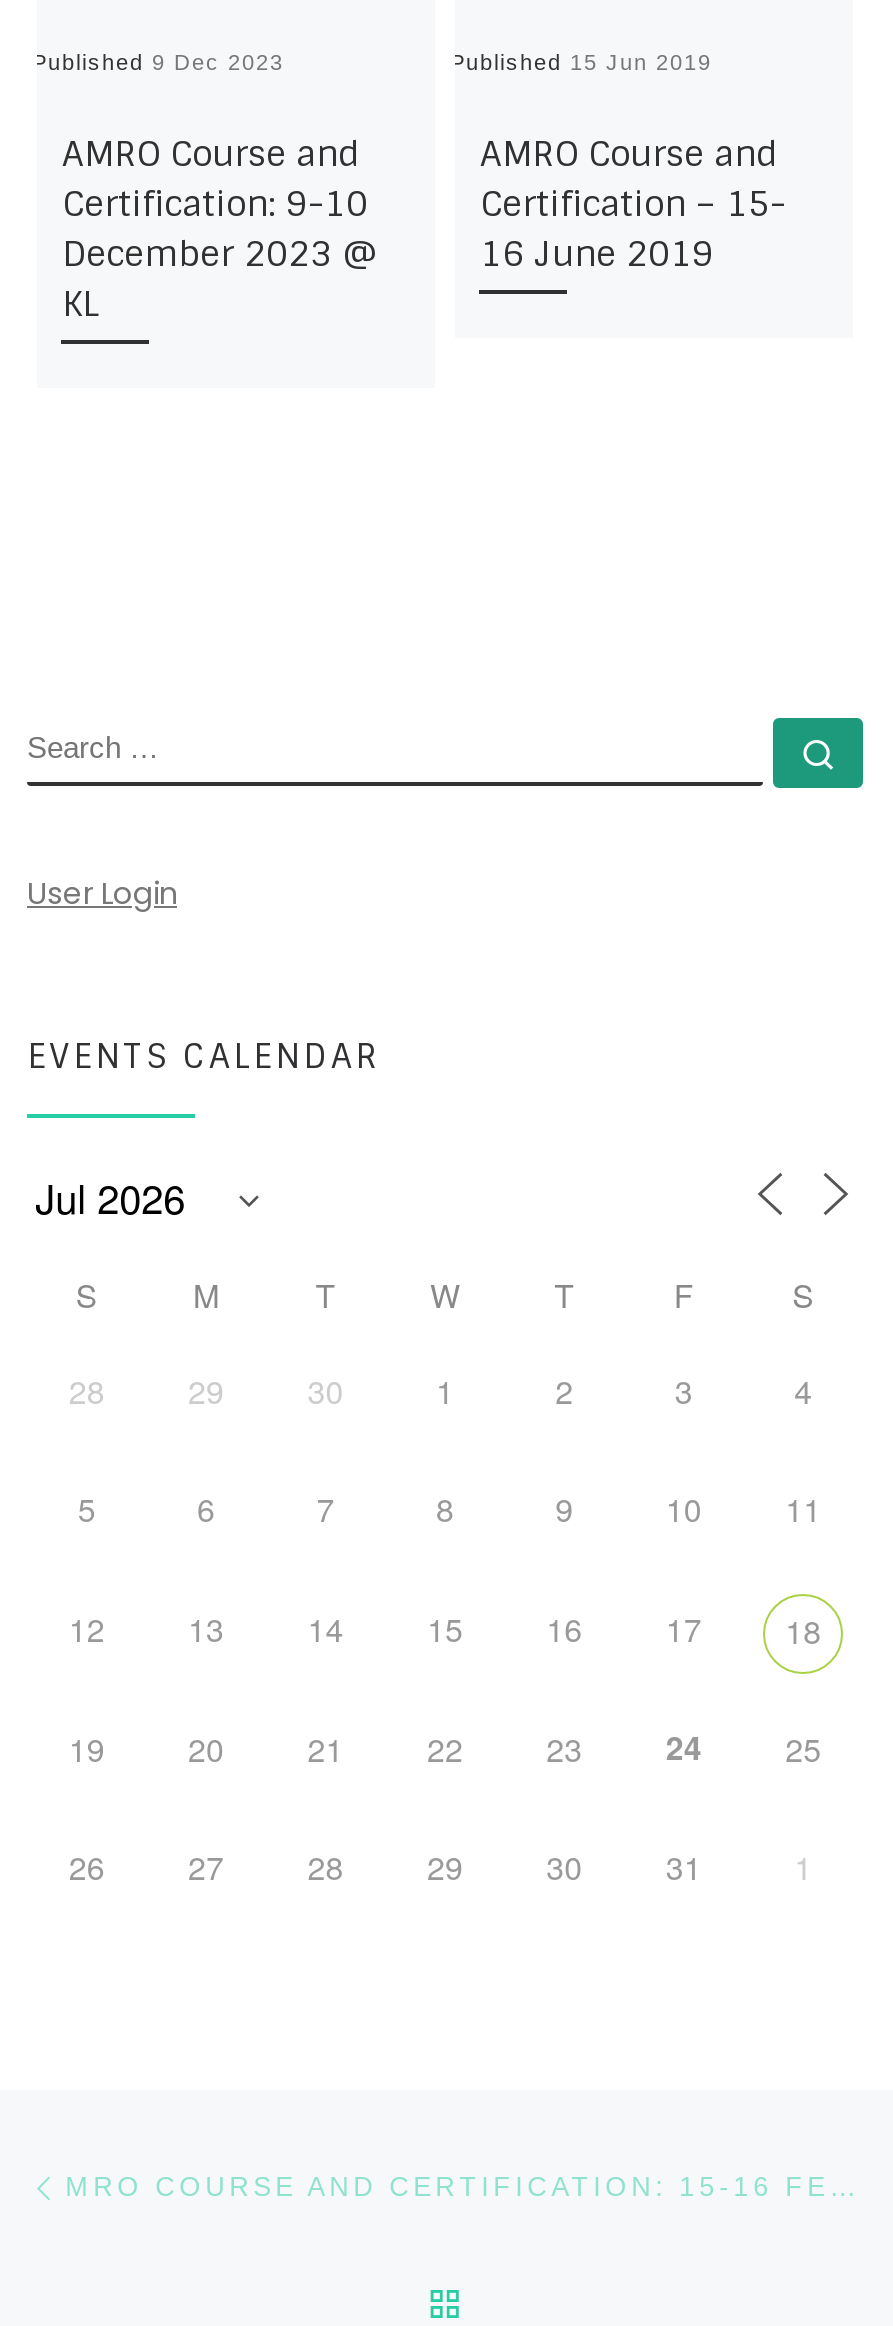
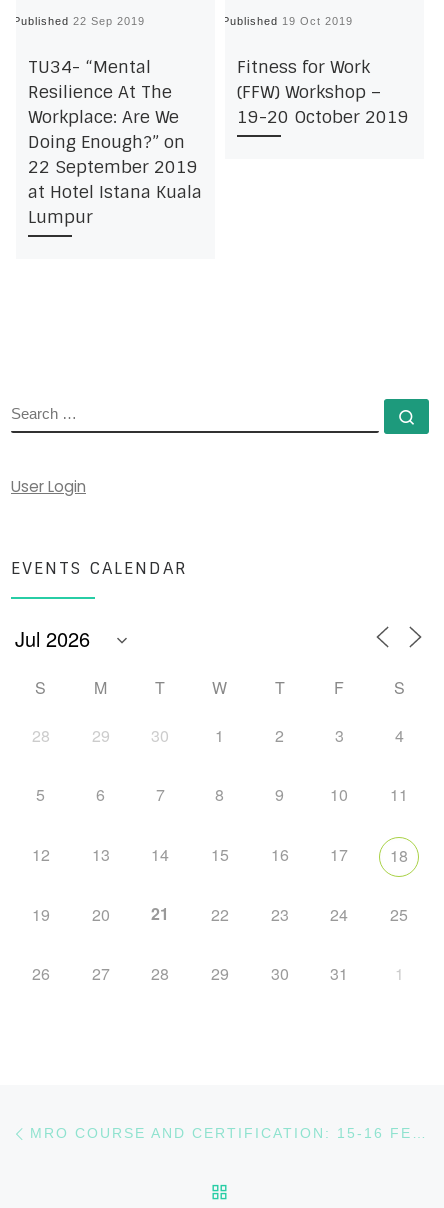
- Published 9 Dec 2023
+ Published 22 Sep 2019

- Published 15 Jun 2019
+ Published 19 Oct 2019

- AMRO Course and
- Certification: 9-10
- December 2023 @
- KL
+ TU34- “Mental
+ Resilience At The
+ Workplace: Are We
+ Doing Enough?” on
+ 22 September 2019
+ at Hotel Istana Kuala
+ Lumpur

- AMRO Course and
- Certification – 15-
- 16 June 2019
+ Fitness for Work
+ (FFW) Workshop –
+ 19-20 October 2019
